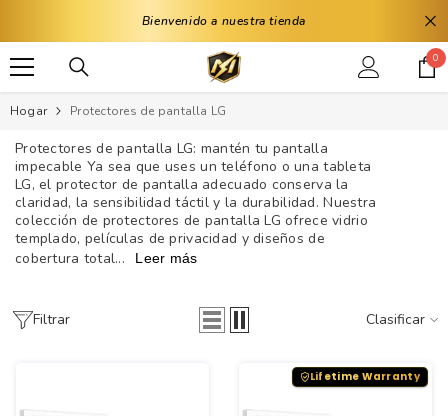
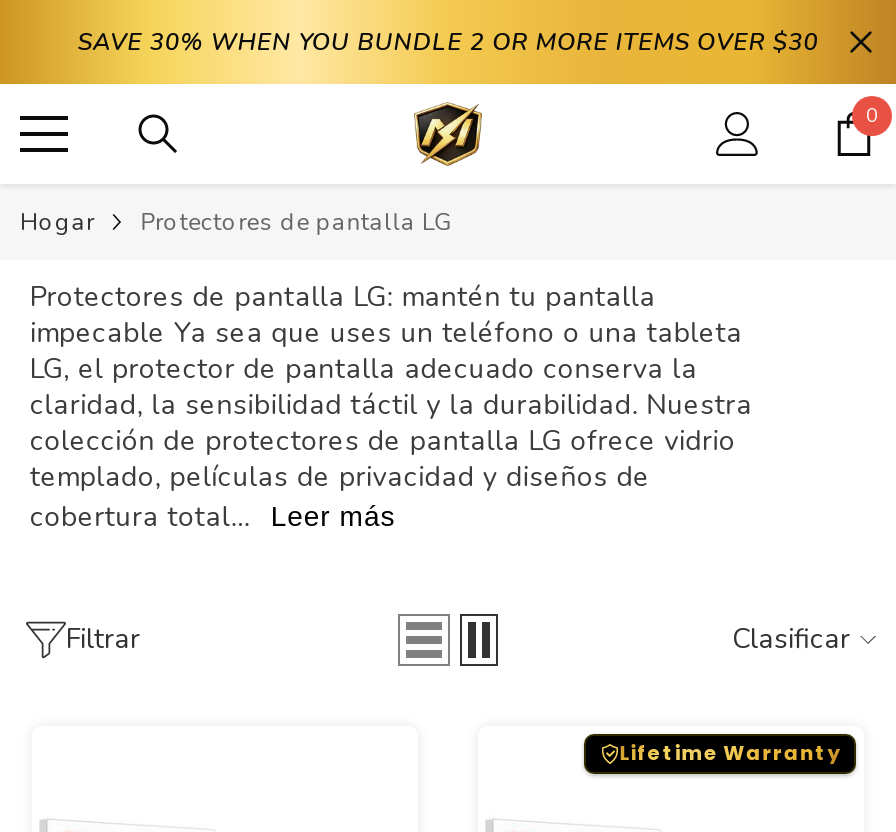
- Bienvenido a nuestra tienda
+ SAVE 30% WHEN YOU BUNDLE 2 OR MORE ITEMS OVER $30
